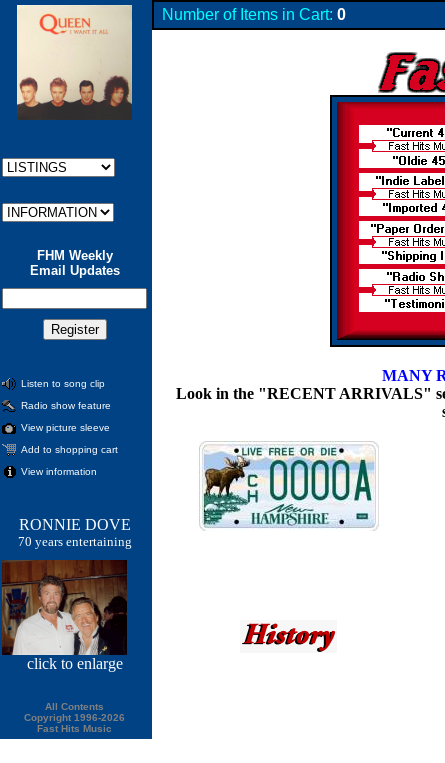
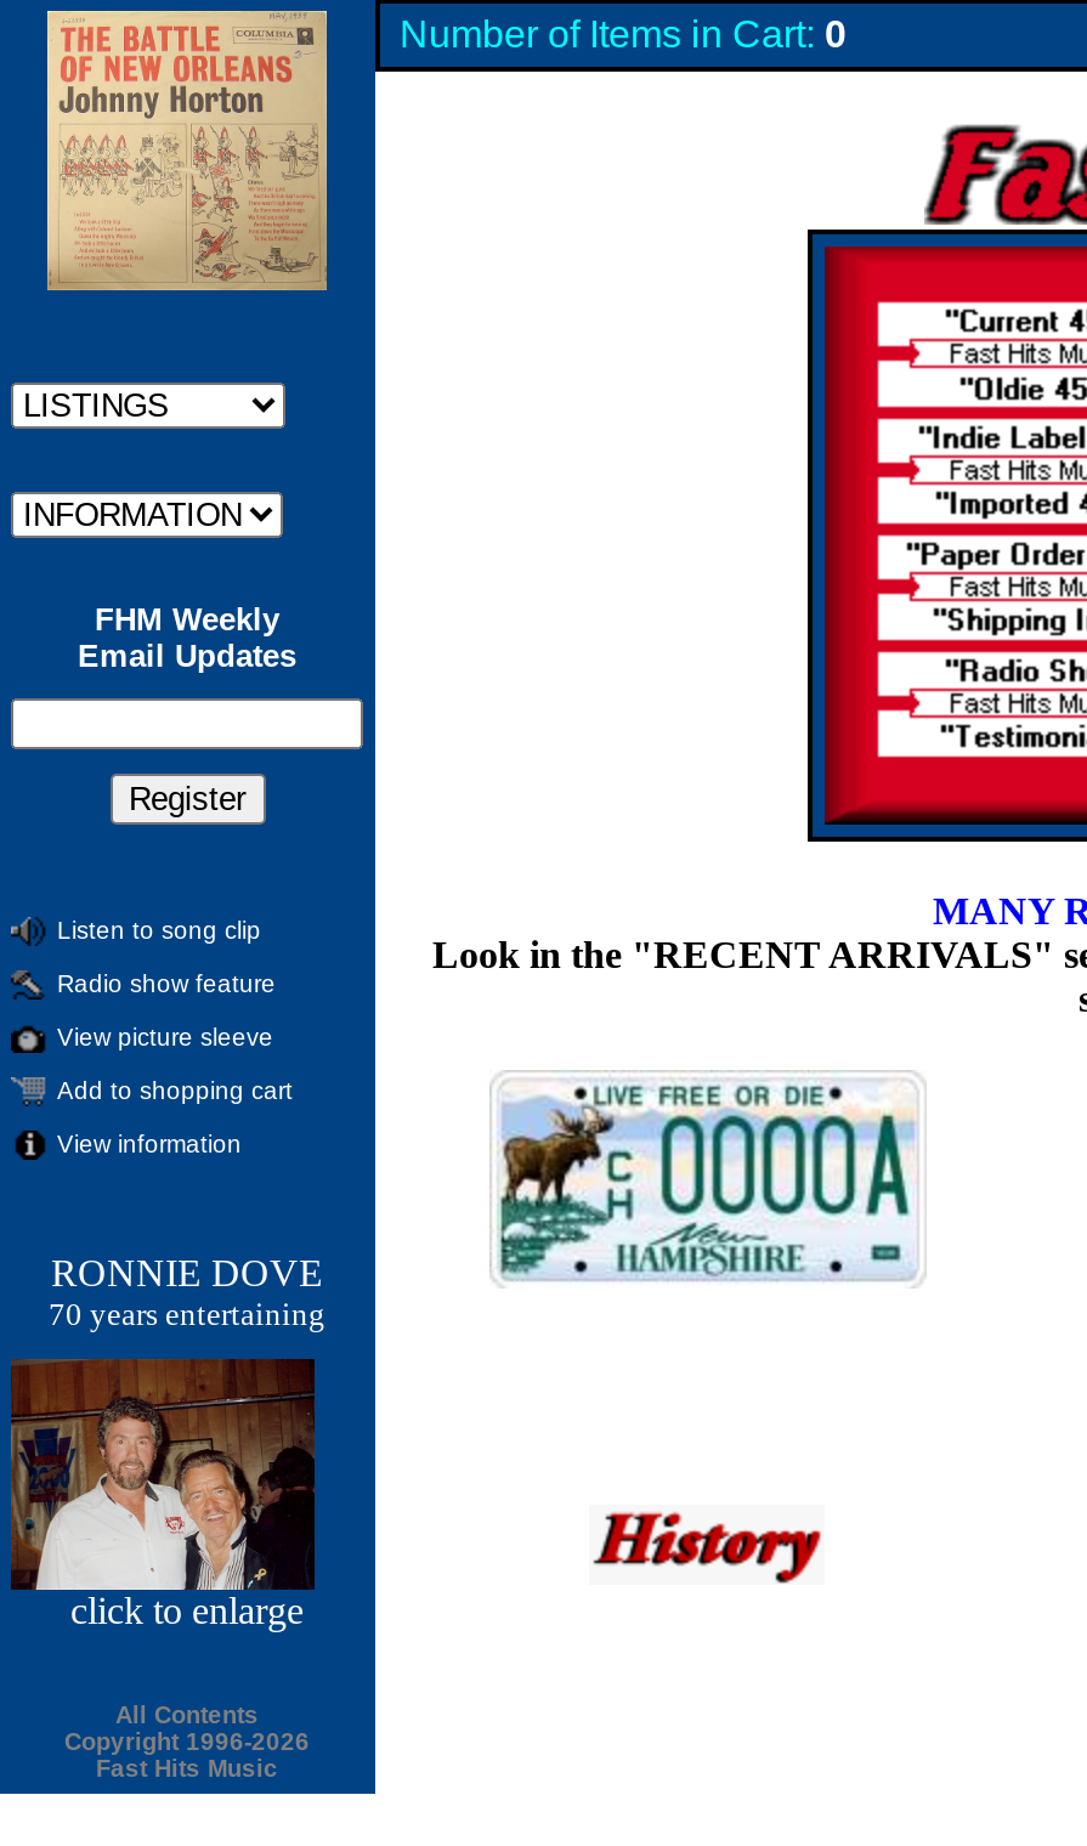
- [image]
+ [image]
